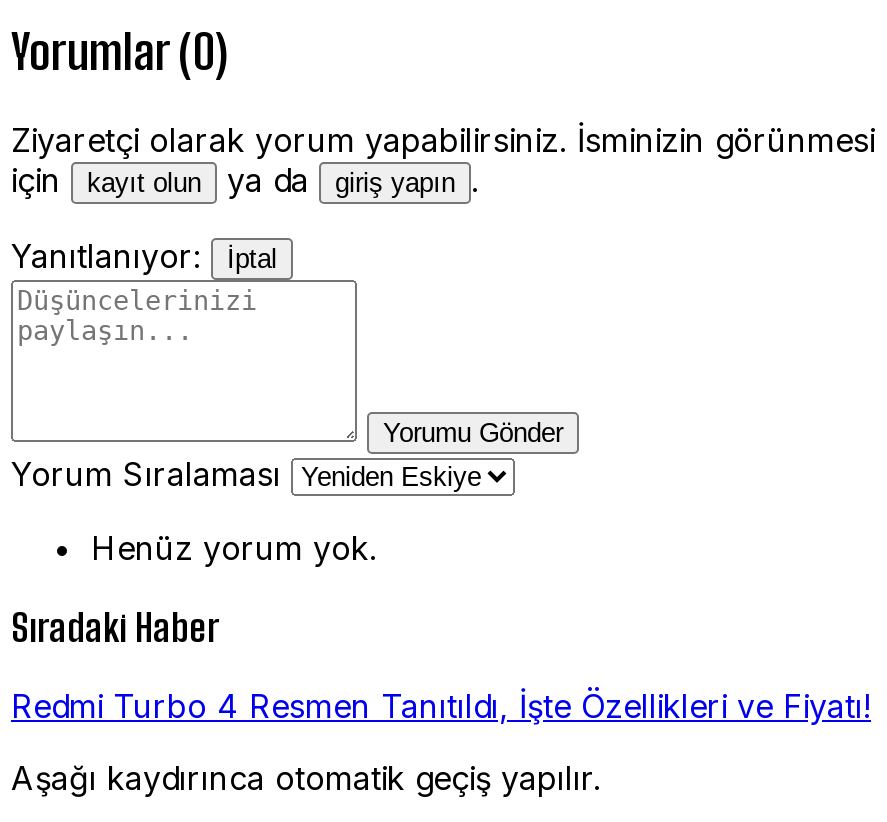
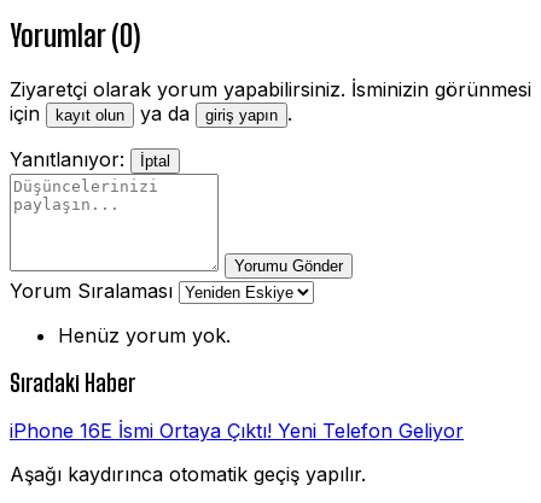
- Redmi Turbo 4 Resmen Tanıtıldı, İşte Özellikleri ve Fiyatı!
+ iPhone 16E İsmi Ortaya Çıktı! Yeni Telefon Geliyor
